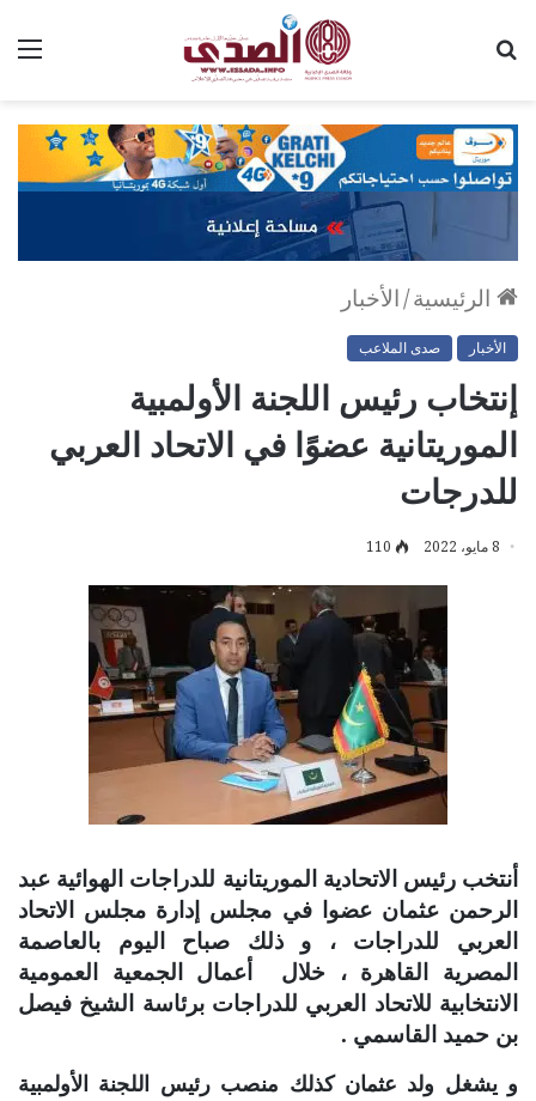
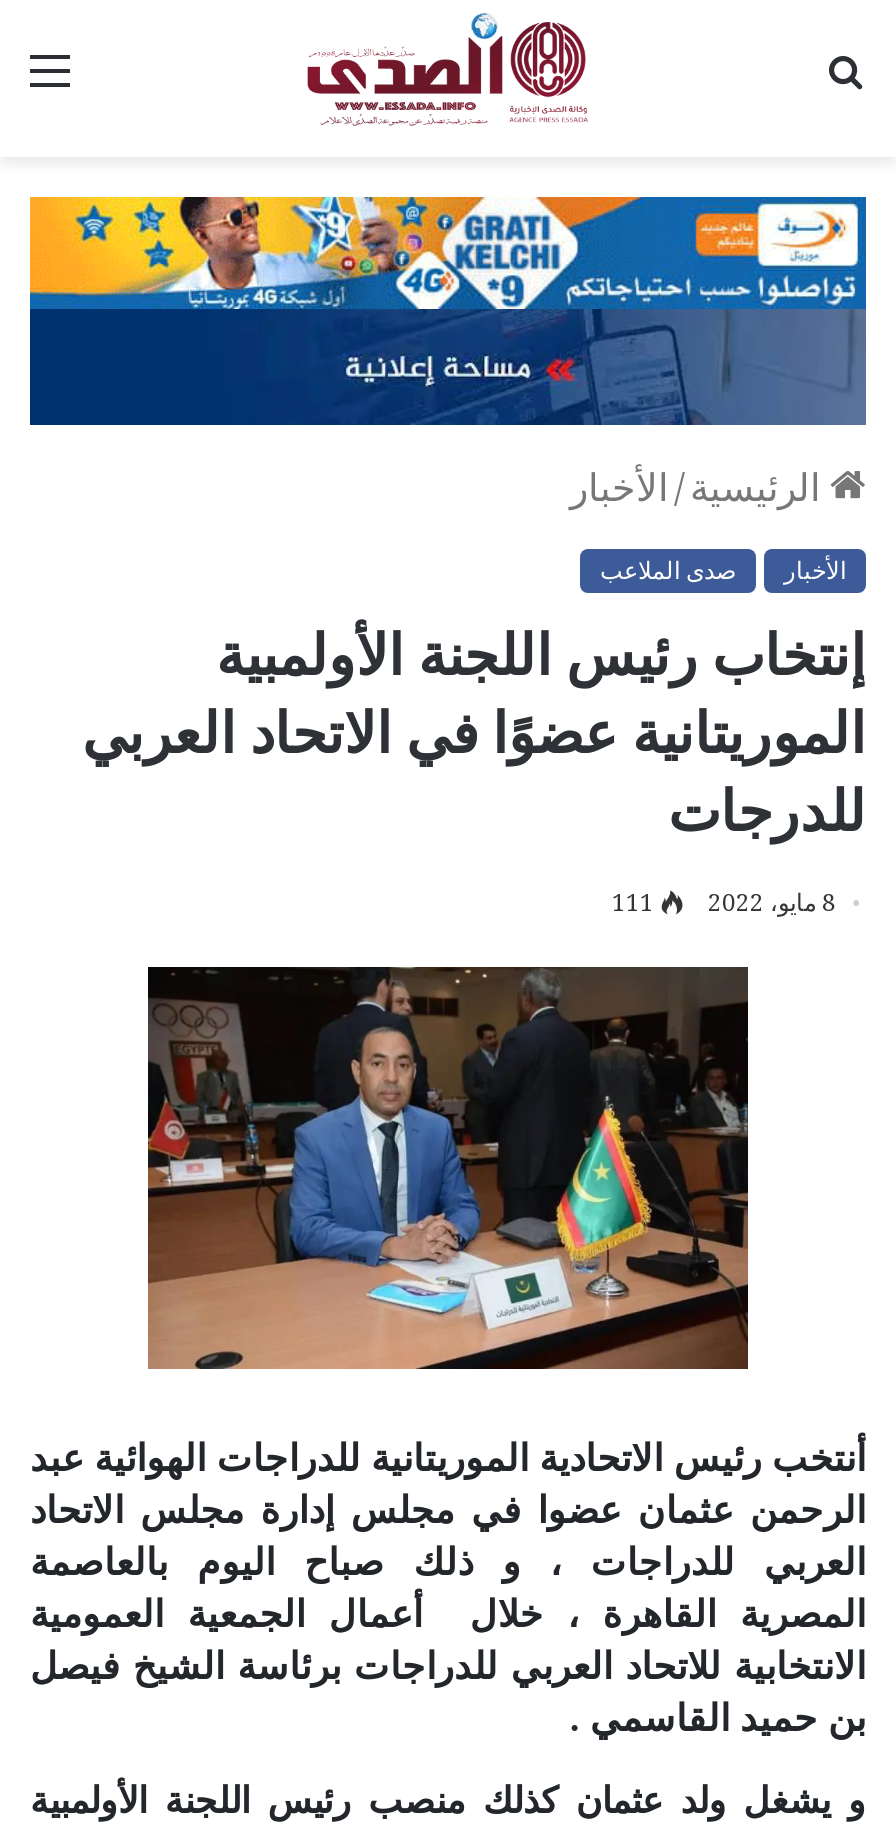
- 110
+ 111
